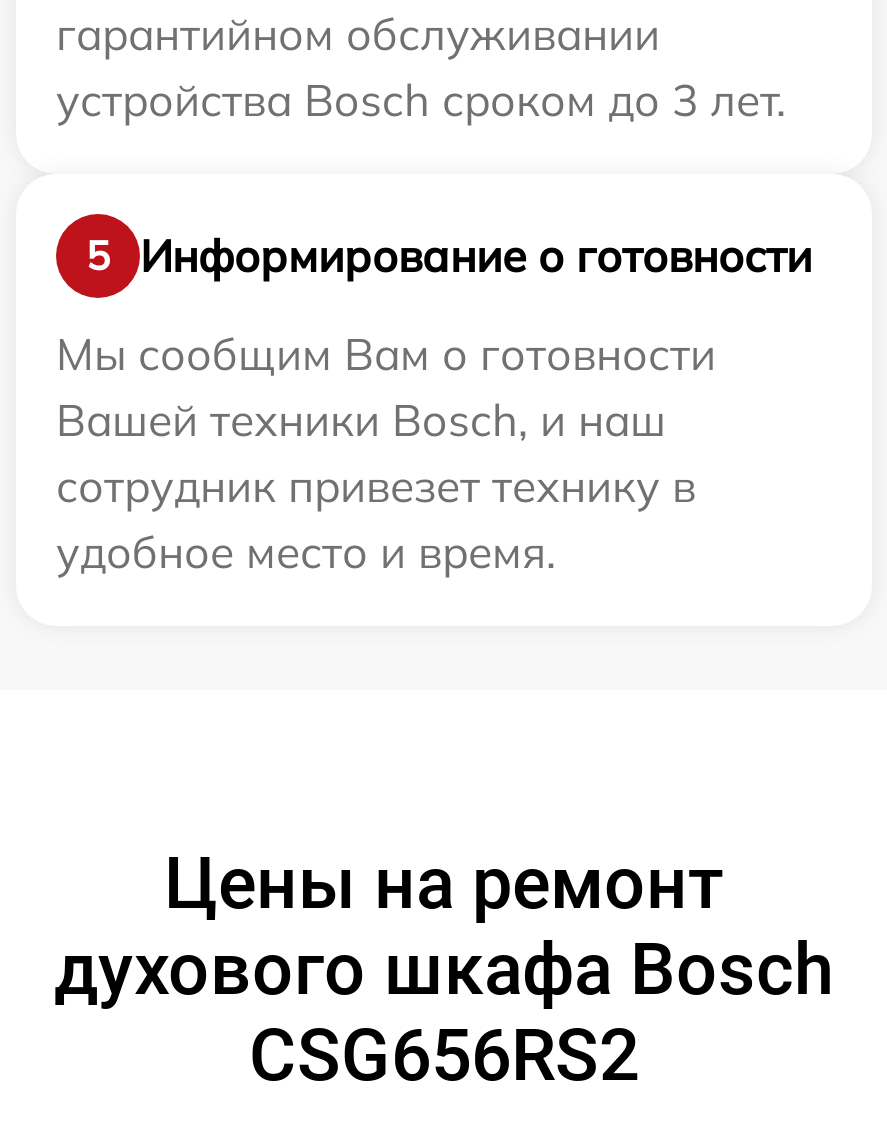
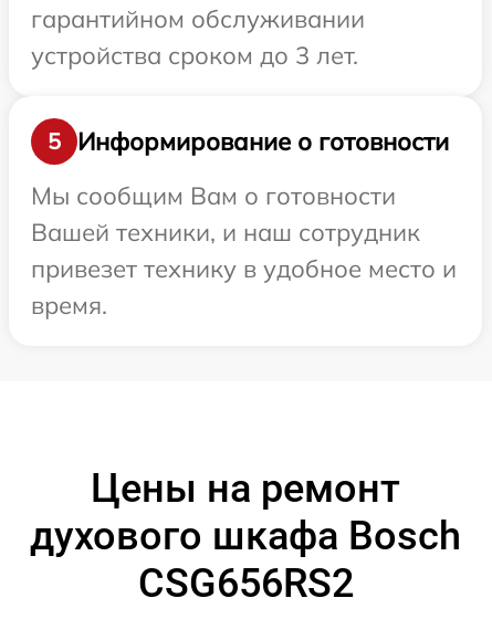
- устройства Bosch сроком до 3 лет.
+ устройства сроком до 3 лет.

- Вашей техники Bosch, и наш
- сотрудник привезет технику в
- удобное место и время.
+ Вашей техники, и наш сотрудник
+ привезет технику в удобное место и
+ время.
